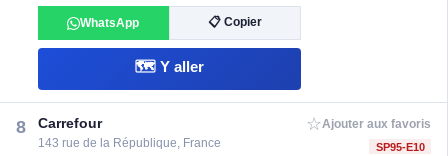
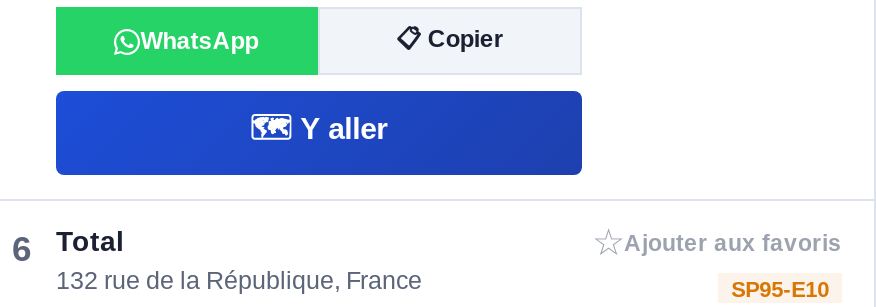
- 8
- Carrefour
- 143 rue de la République, France
+ 6
+ Total
+ 132 rue de la République, France
